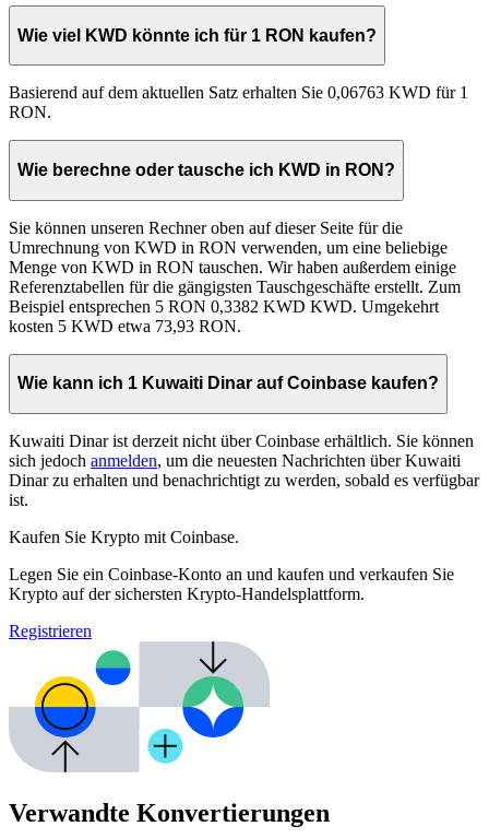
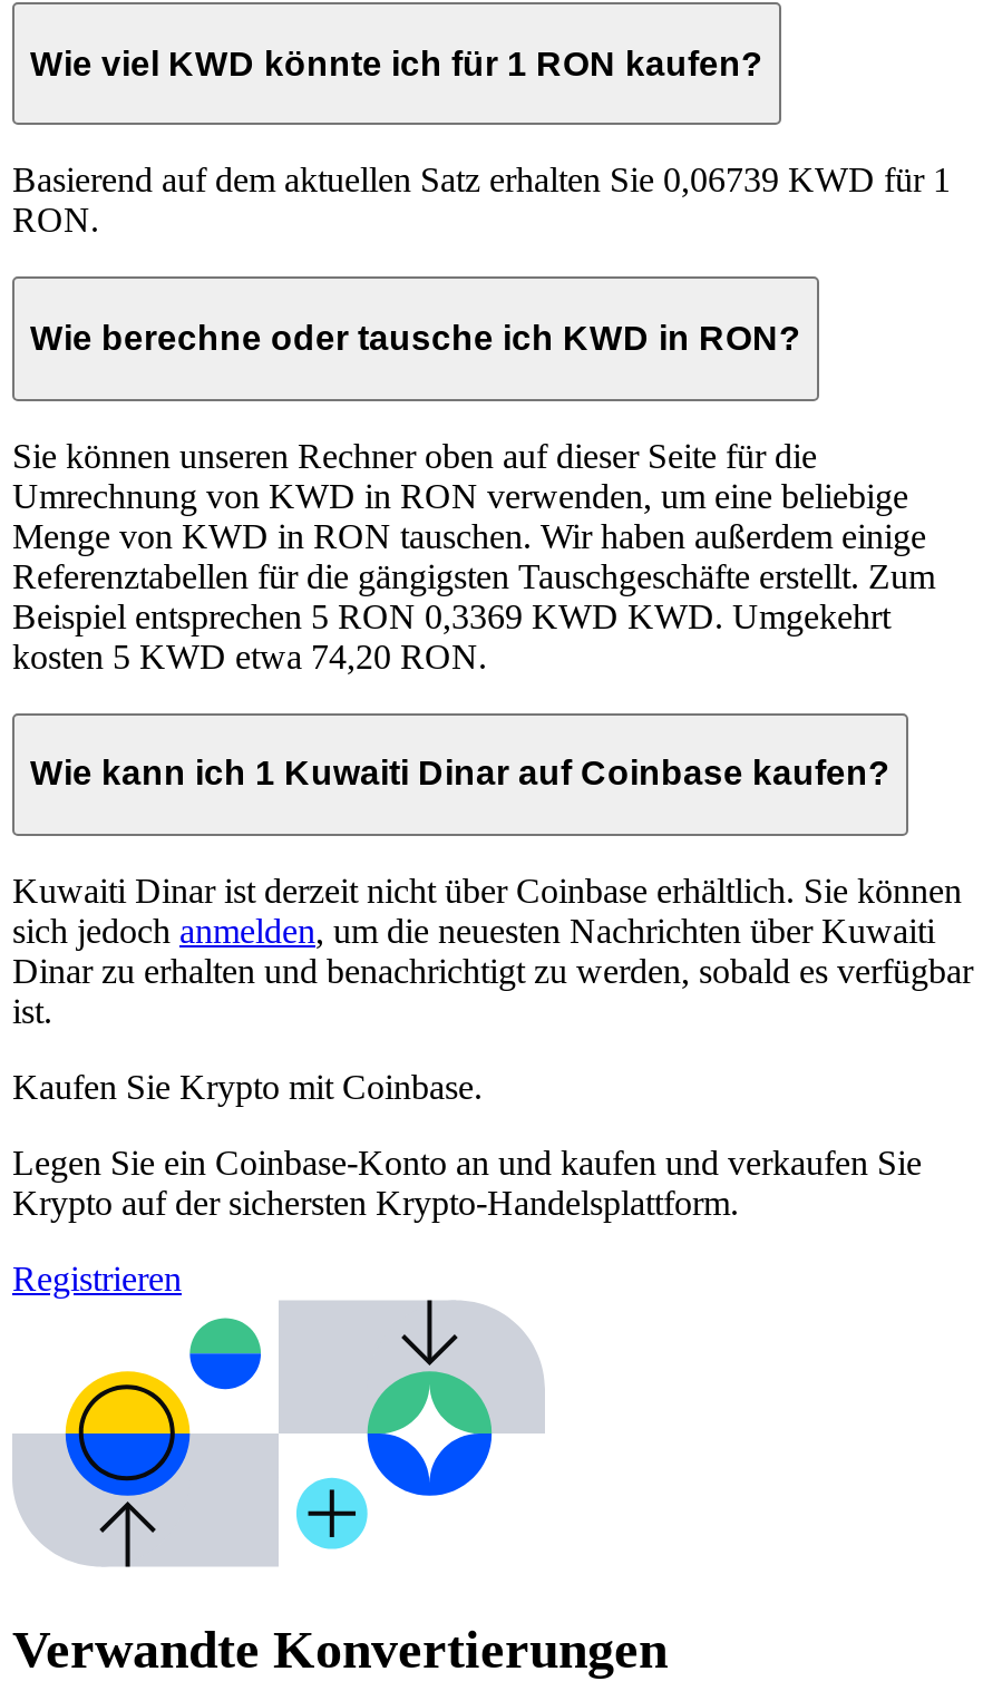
- Basierend auf dem aktuellen Satz erhalten Sie 0,06763 KWD für 1
+ Basierend auf dem aktuellen Satz erhalten Sie 0,06739 KWD für 1

- Beispiel entsprechen 5 RON 0,3382 KWD KWD. Umgekehrt
+ Beispiel entsprechen 5 RON 0,3369 KWD KWD. Umgekehrt

- kosten 5 KWD etwa 73,93 RON.
+ kosten 5 KWD etwa 74,20 RON.
